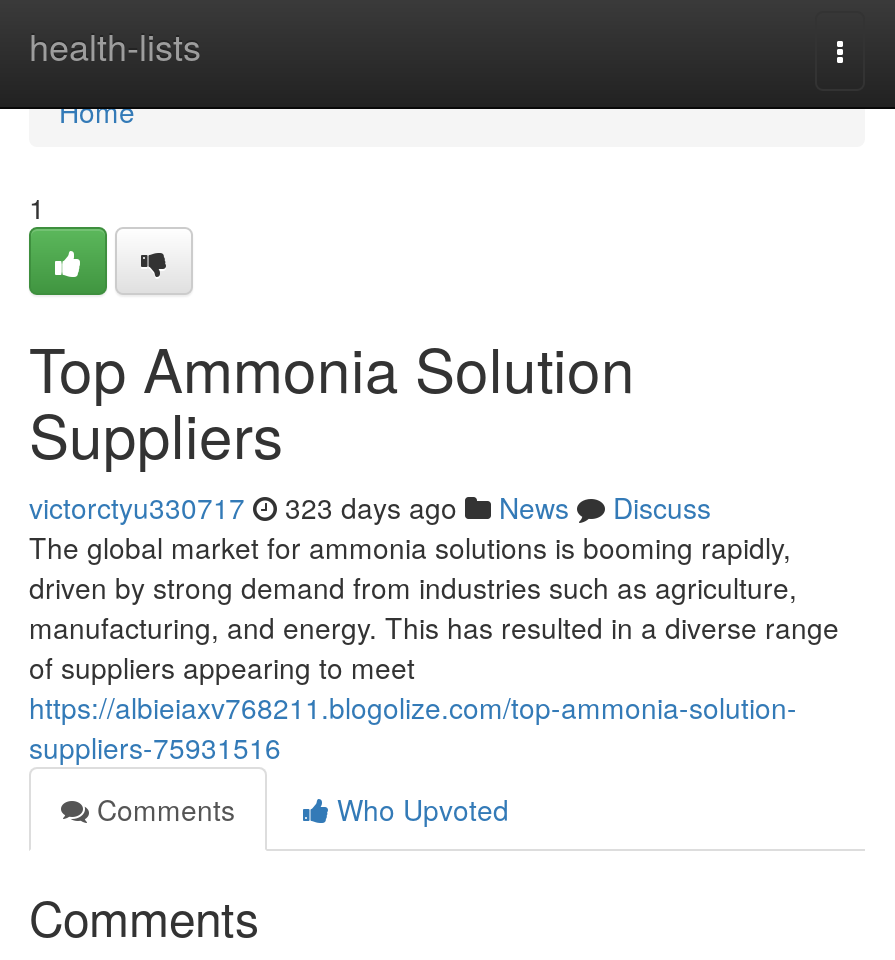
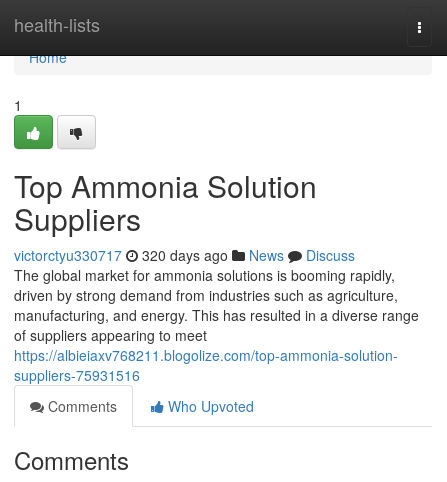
- victorctyu330717 323 days ago News Discuss
+ victorctyu330717 320 days ago News Discuss
